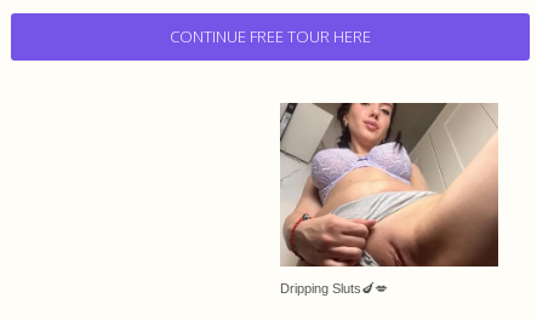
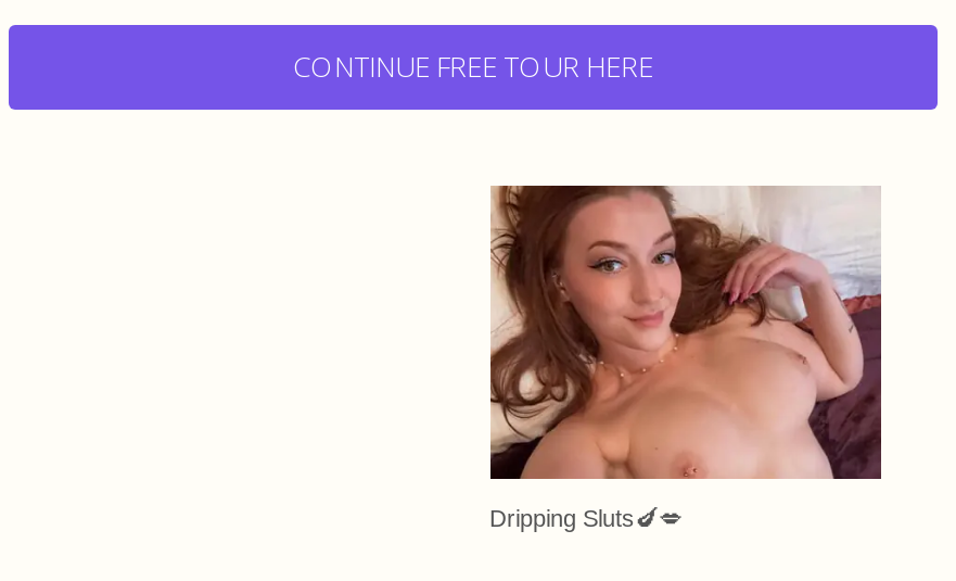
- [image]
+ [image]
